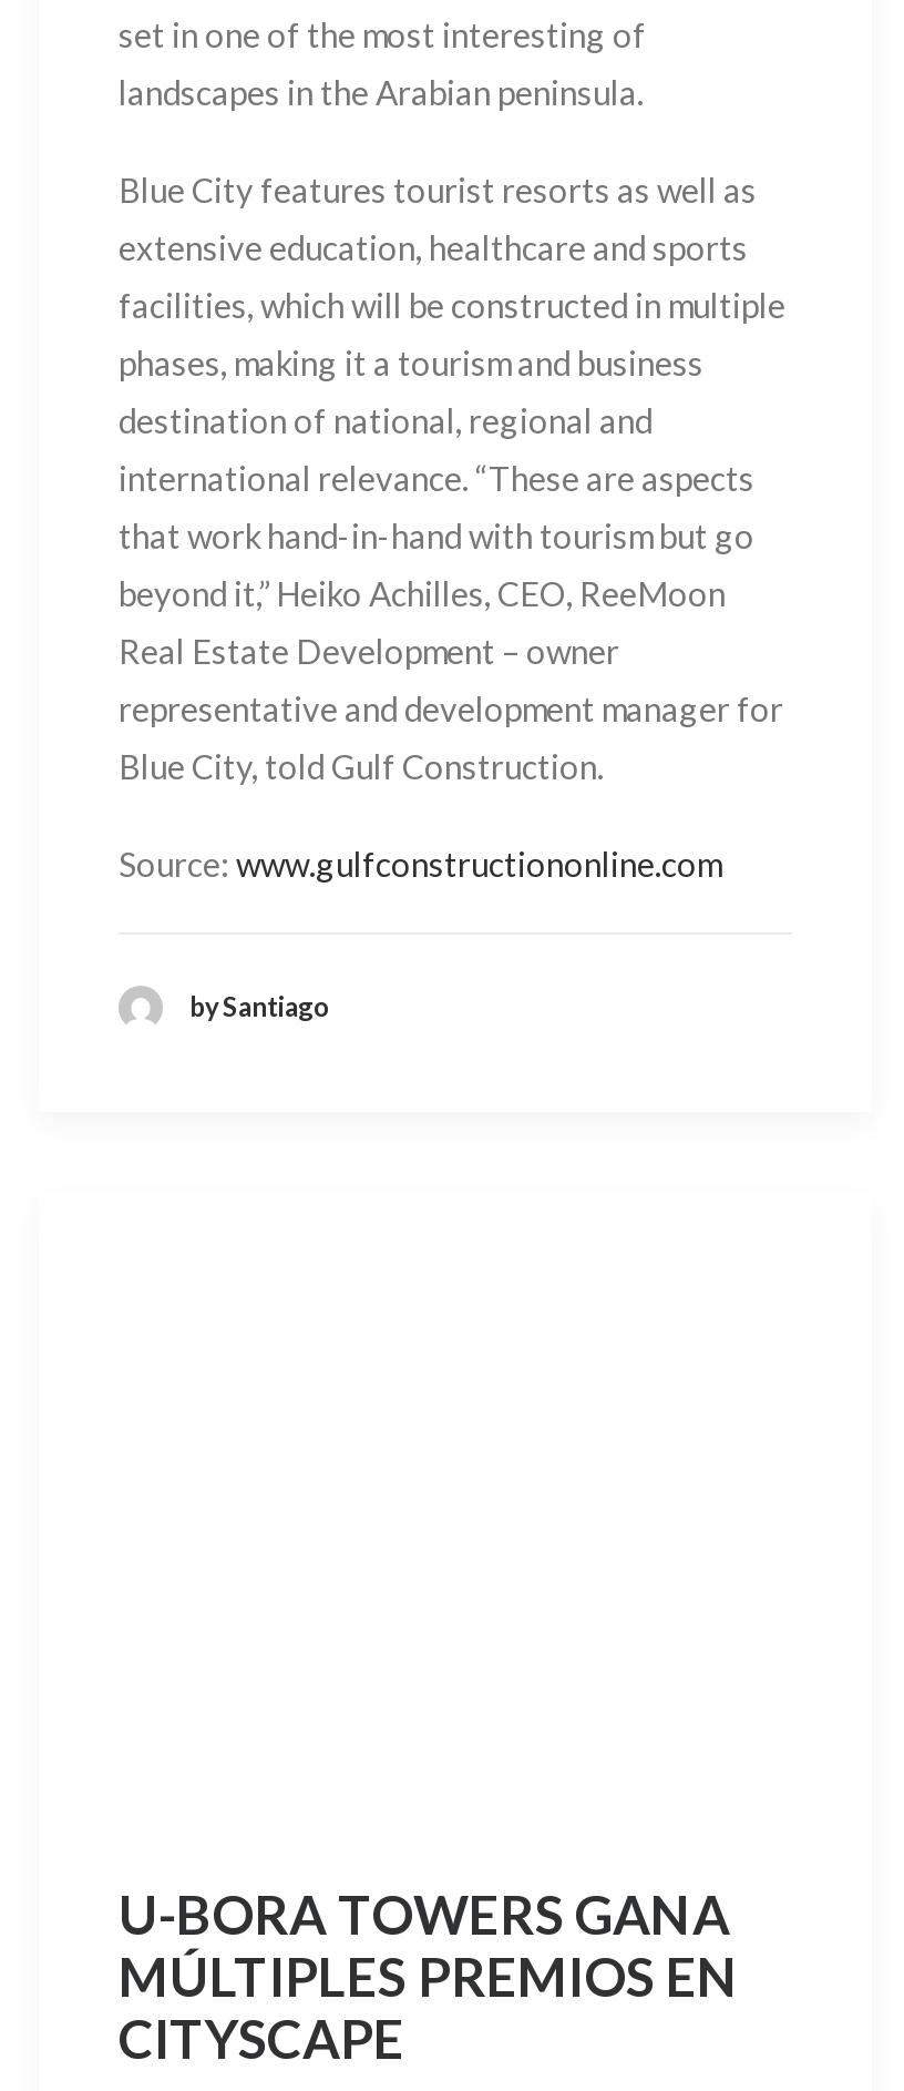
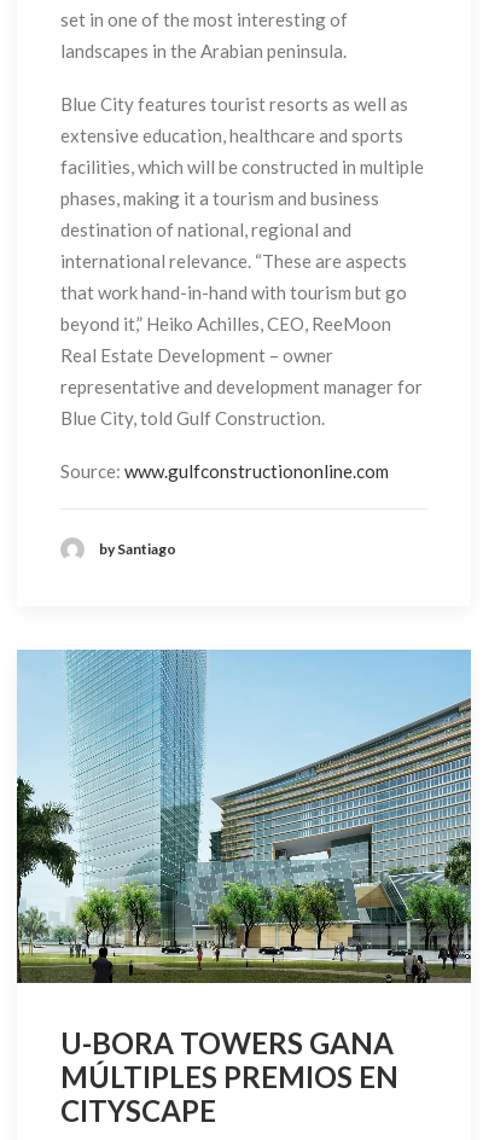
+ [image]
